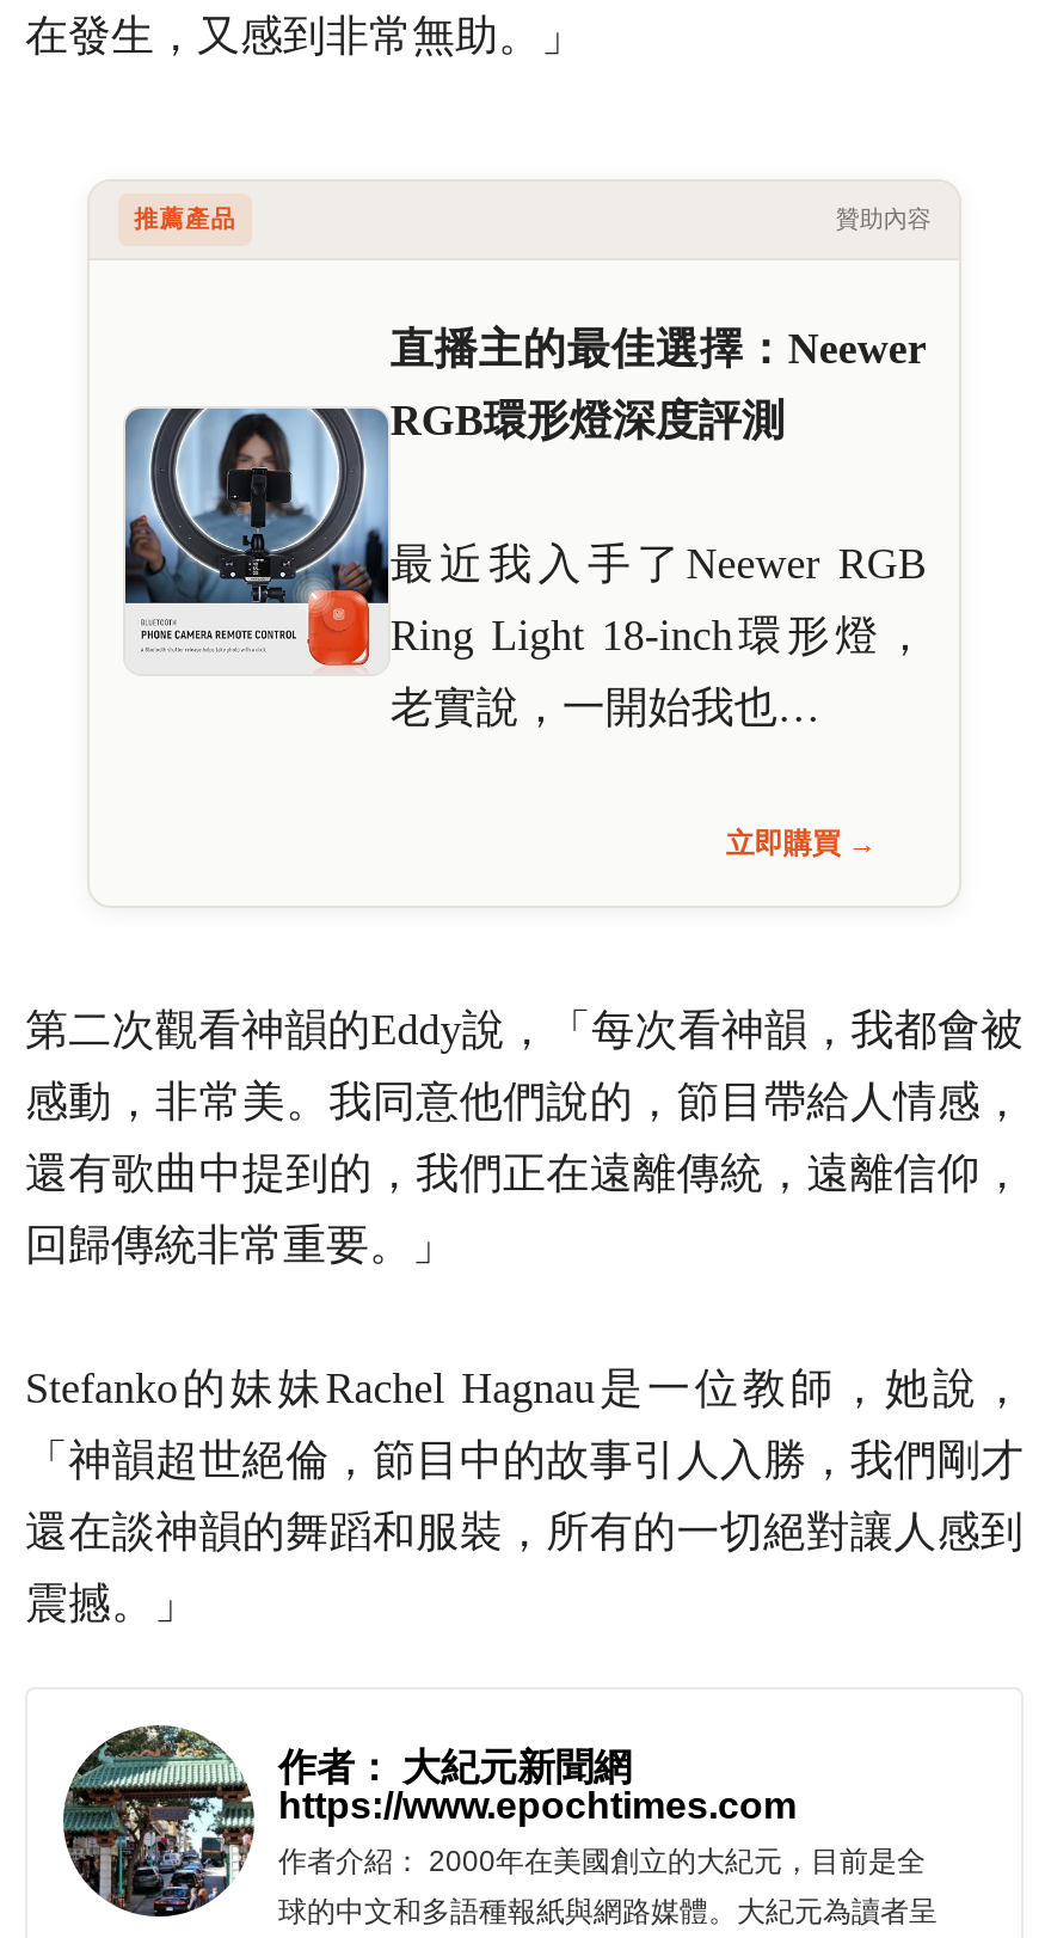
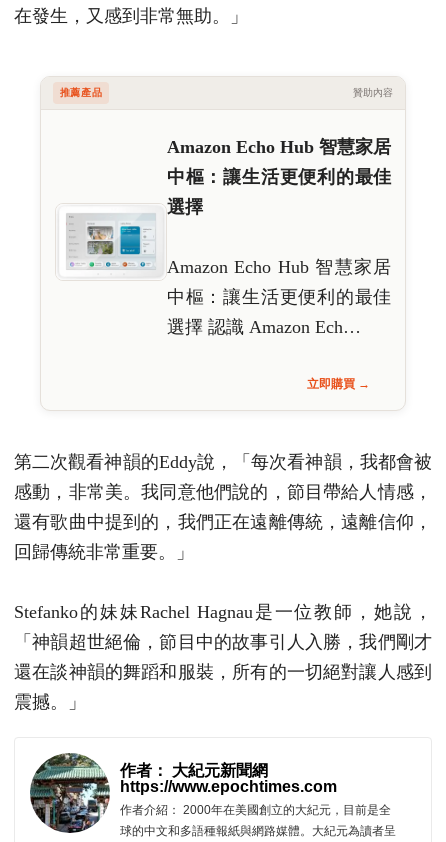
- [image]
- 直播主的最佳選擇：Neewer
- RGB環形燈深度評測
- 最近我入手了Neewer RGB
- Ring Light 18-inch環形燈，
- 老實說，一開始我也…
+ [image]
+ Amazon Echo Hub 智慧家居
+ 中樞：讓生活更便利的最佳
+ 選擇
+ Amazon Echo Hub 智慧家居
+ 中樞：讓生活更便利的最佳
+ 選擇 認識 Amazon Ech…
